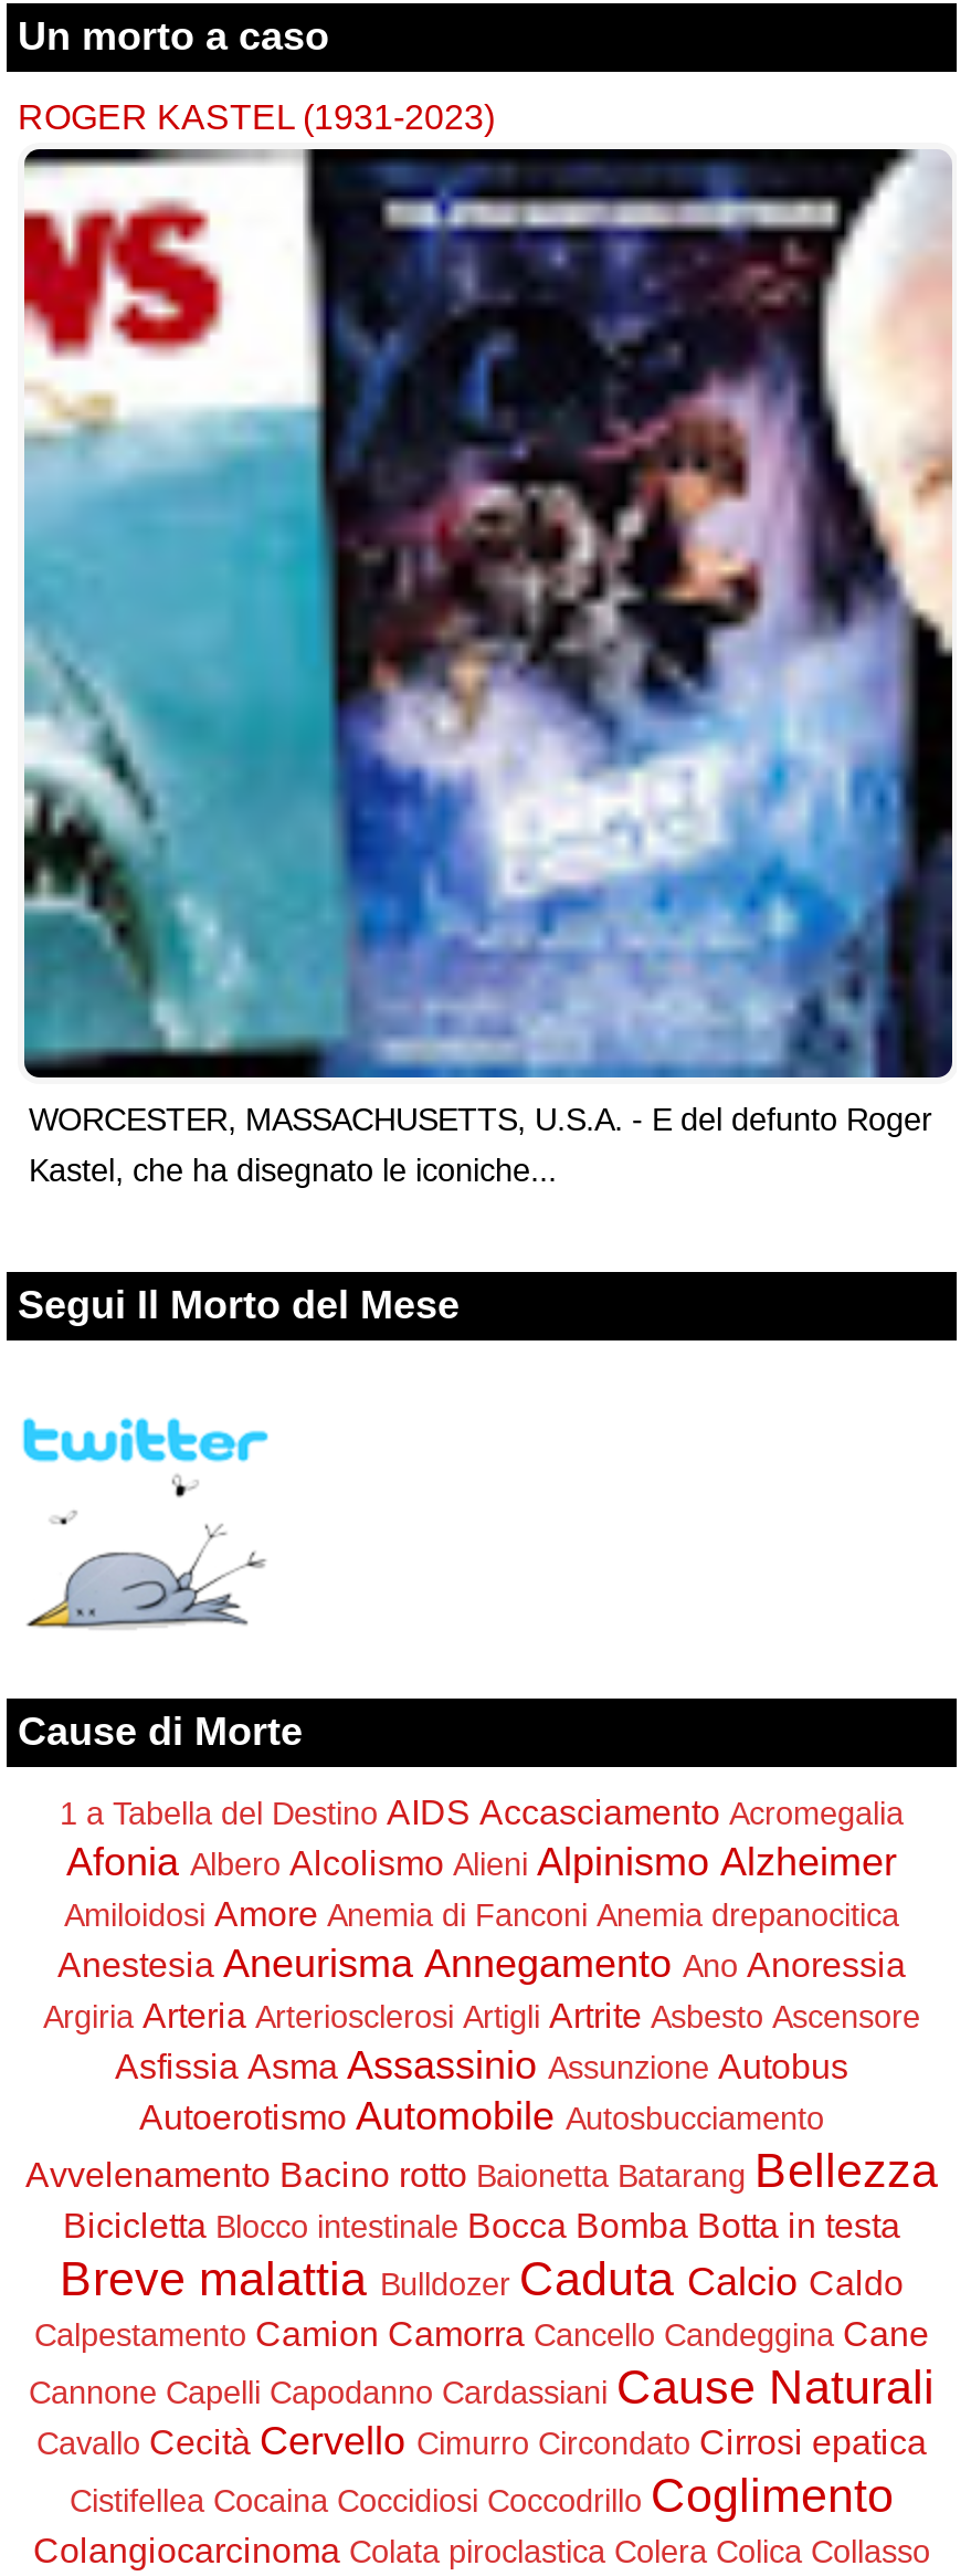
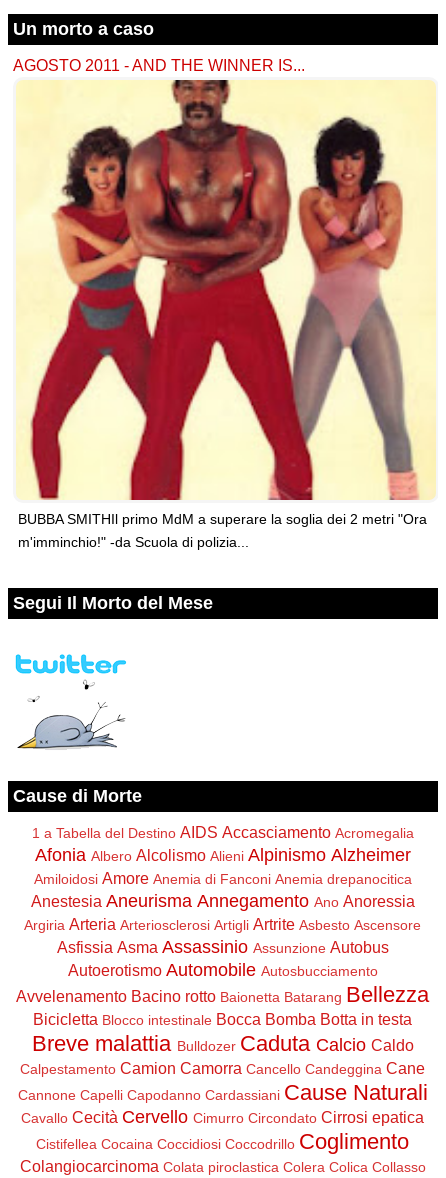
- ROGER KASTEL (1931-2023)
+ AGOSTO 2011 - AND THE WINNER IS...

- [image]
- WORCESTER, MASSACHUSETTS, U.S.A. - E del defunto Roger
- Kastel, che ha disegnato le iconiche...
+ [image]
+ BUBBA SMITHIl primo MdM a superare la soglia dei 2 metri "Ora
+ m'imminchio!" -da Scuola di polizia...
